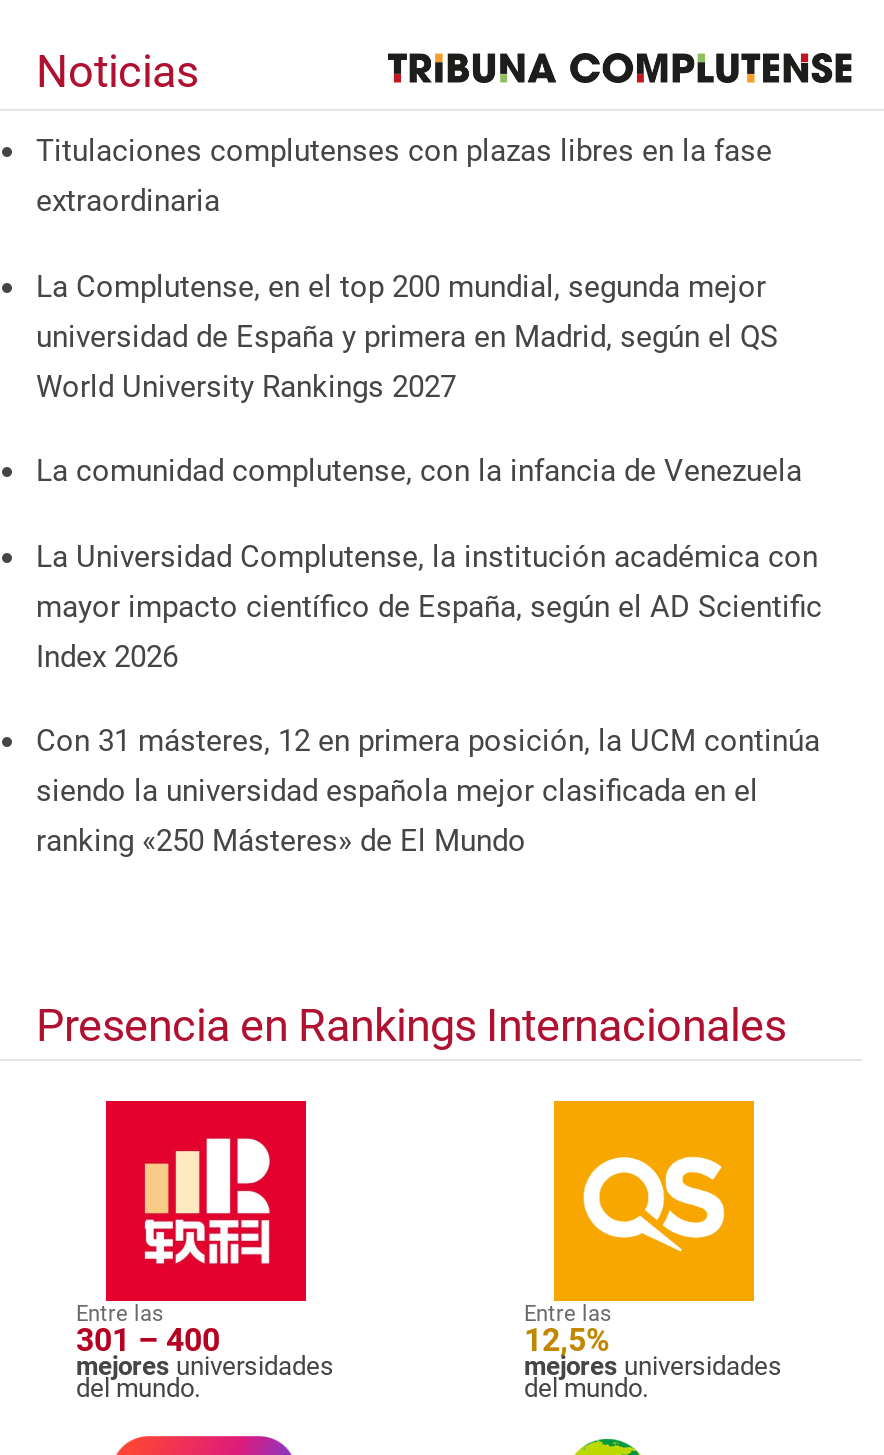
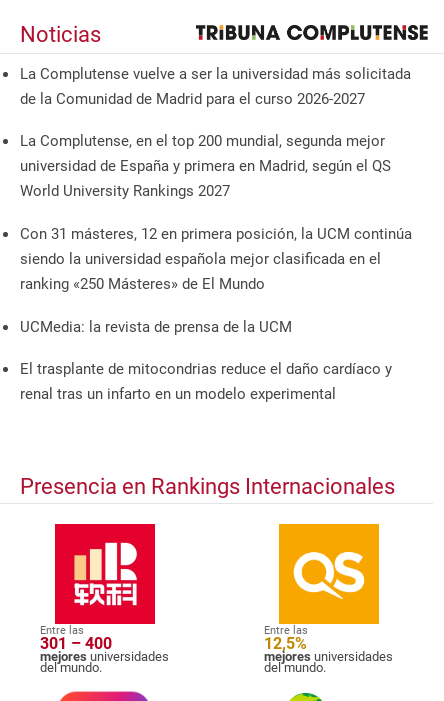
- Titulaciones complutenses con plazas libres en la fase
- extraordinaria
+ La Complutense vuelve a ser la universidad más solicitada
+ de la Comunidad de Madrid para el curso 2026-2027

- La comunidad complutense, con la infancia de Venezuela
- La Universidad Complutense, la institución académica con
- mayor impacto científico de España, según el AD Scientific
- Index 2026

moved up: Con 31 másteres, 12 en primera posición, la UCM continúa | siendo la universidad española mejor clasificada en el | ranking «250 Másteres» de El Mundo

+ UCMedia: la revista de prensa de la UCM
+ El trasplante de mitocondrias reduce el daño cardíaco y
+ renal tras un infarto en un modelo experimental
